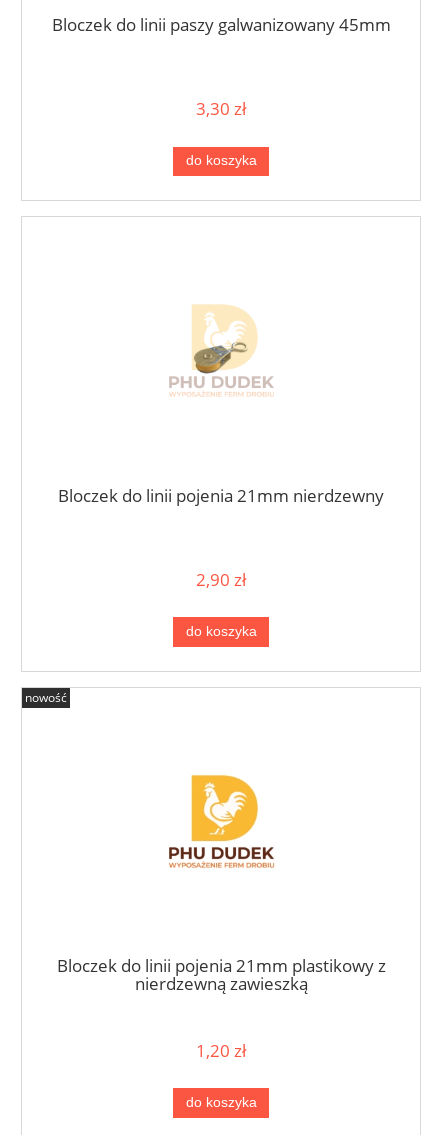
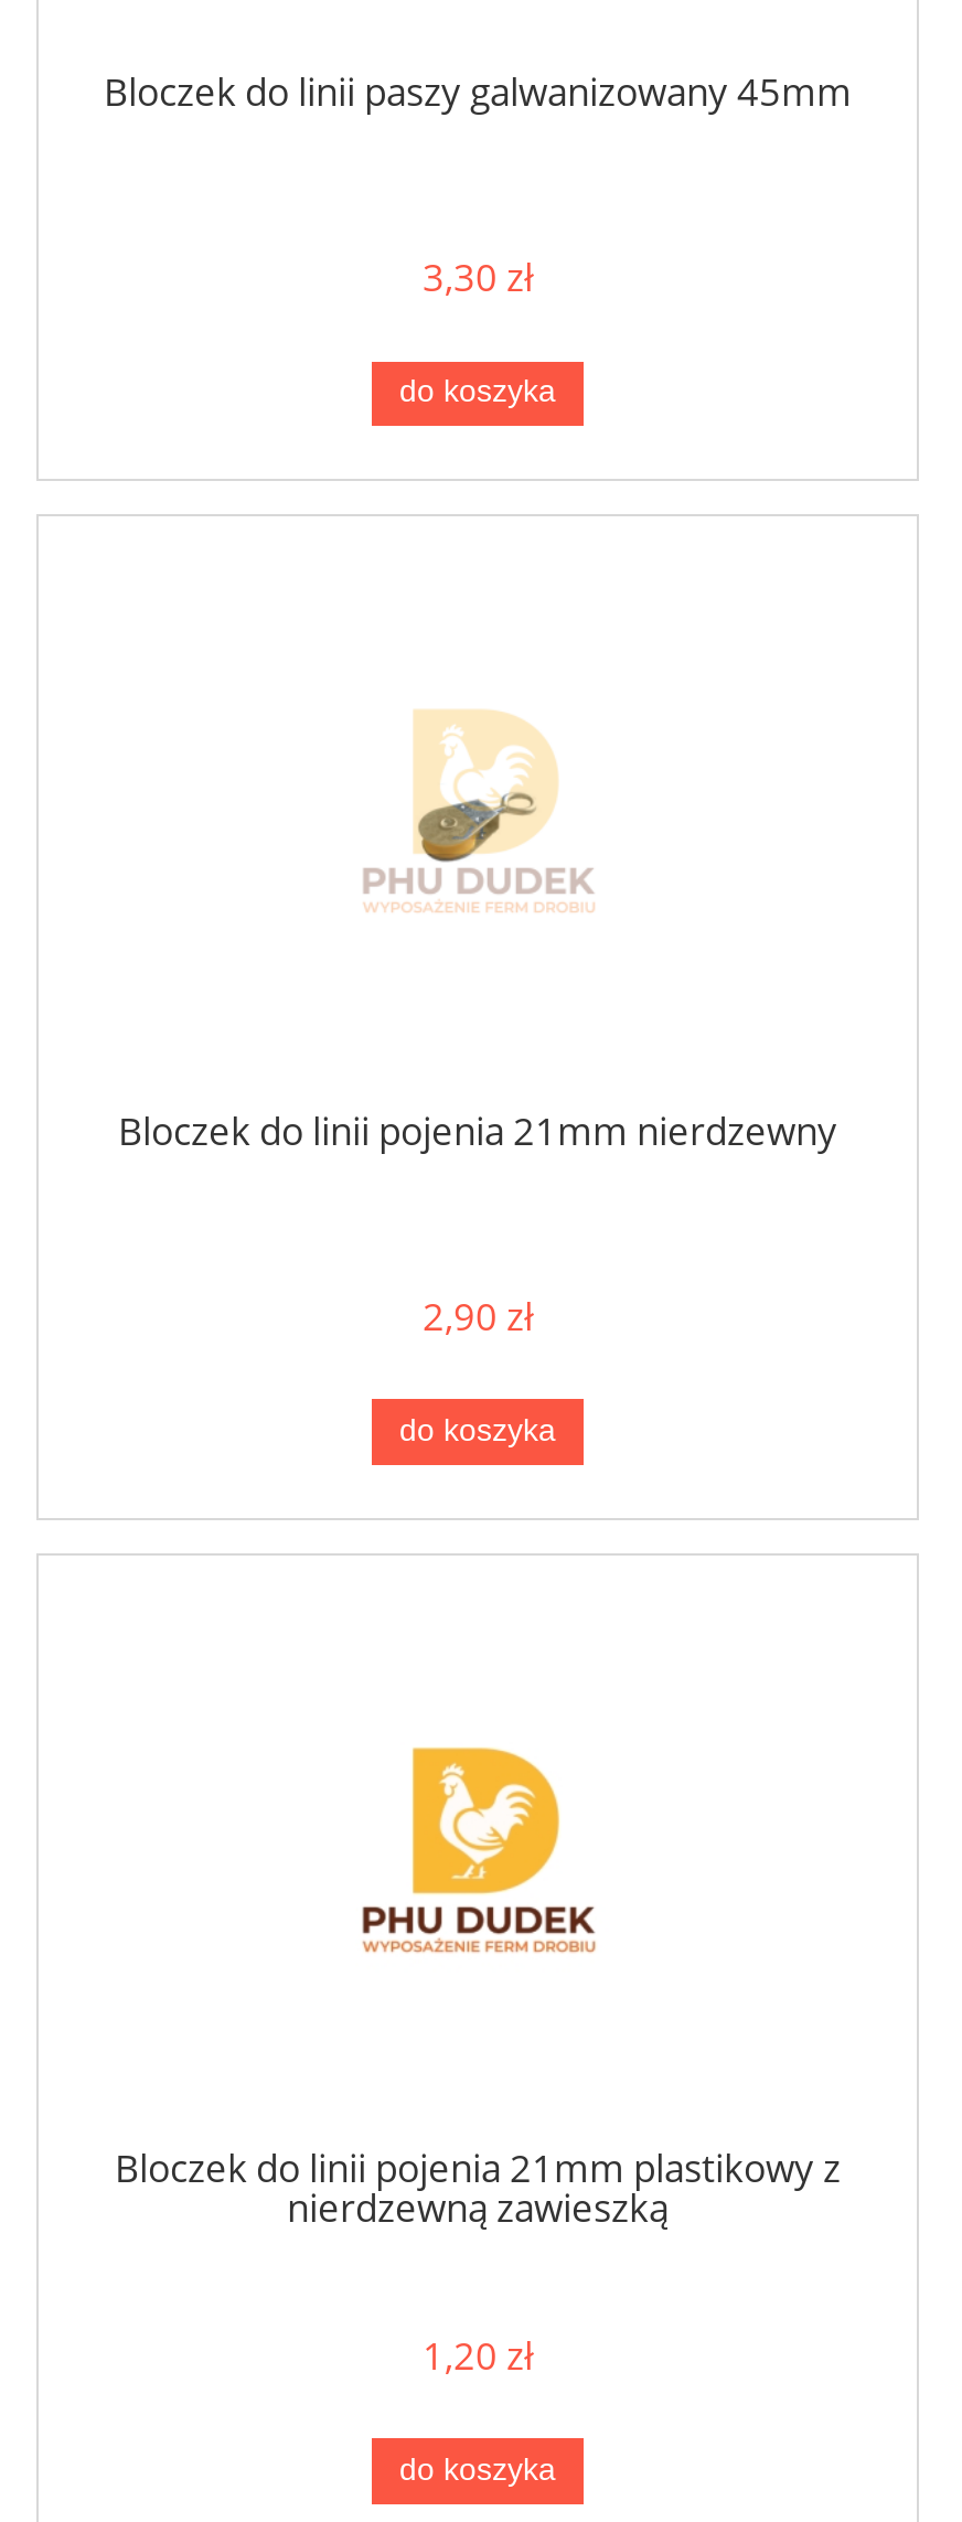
- nowość
